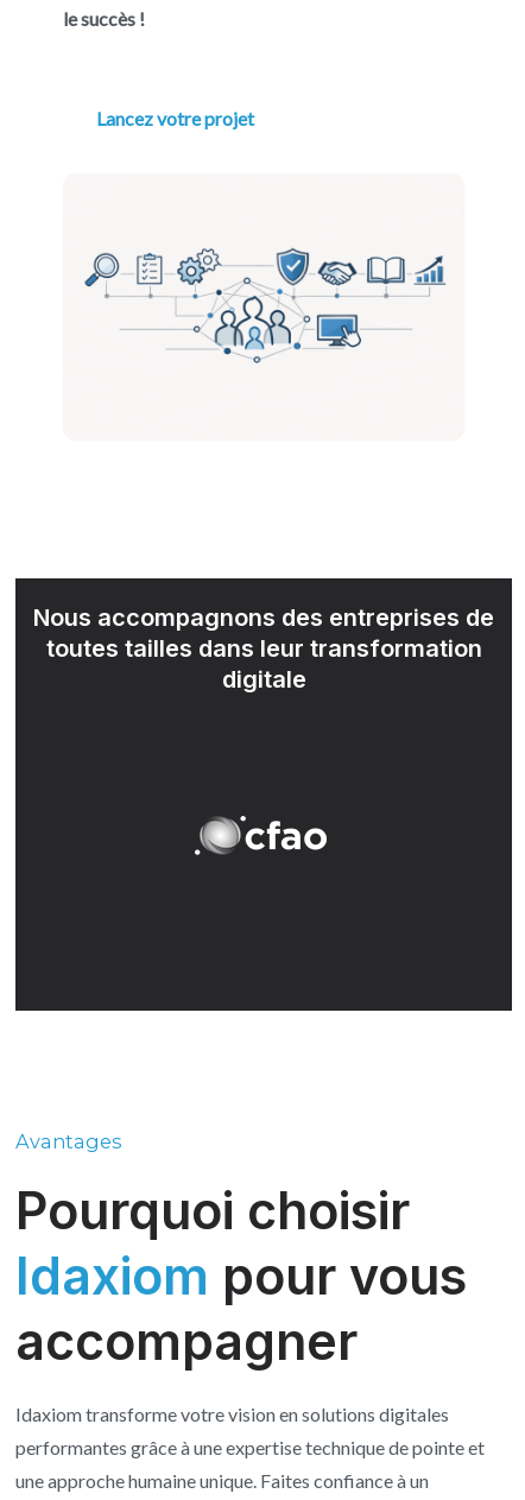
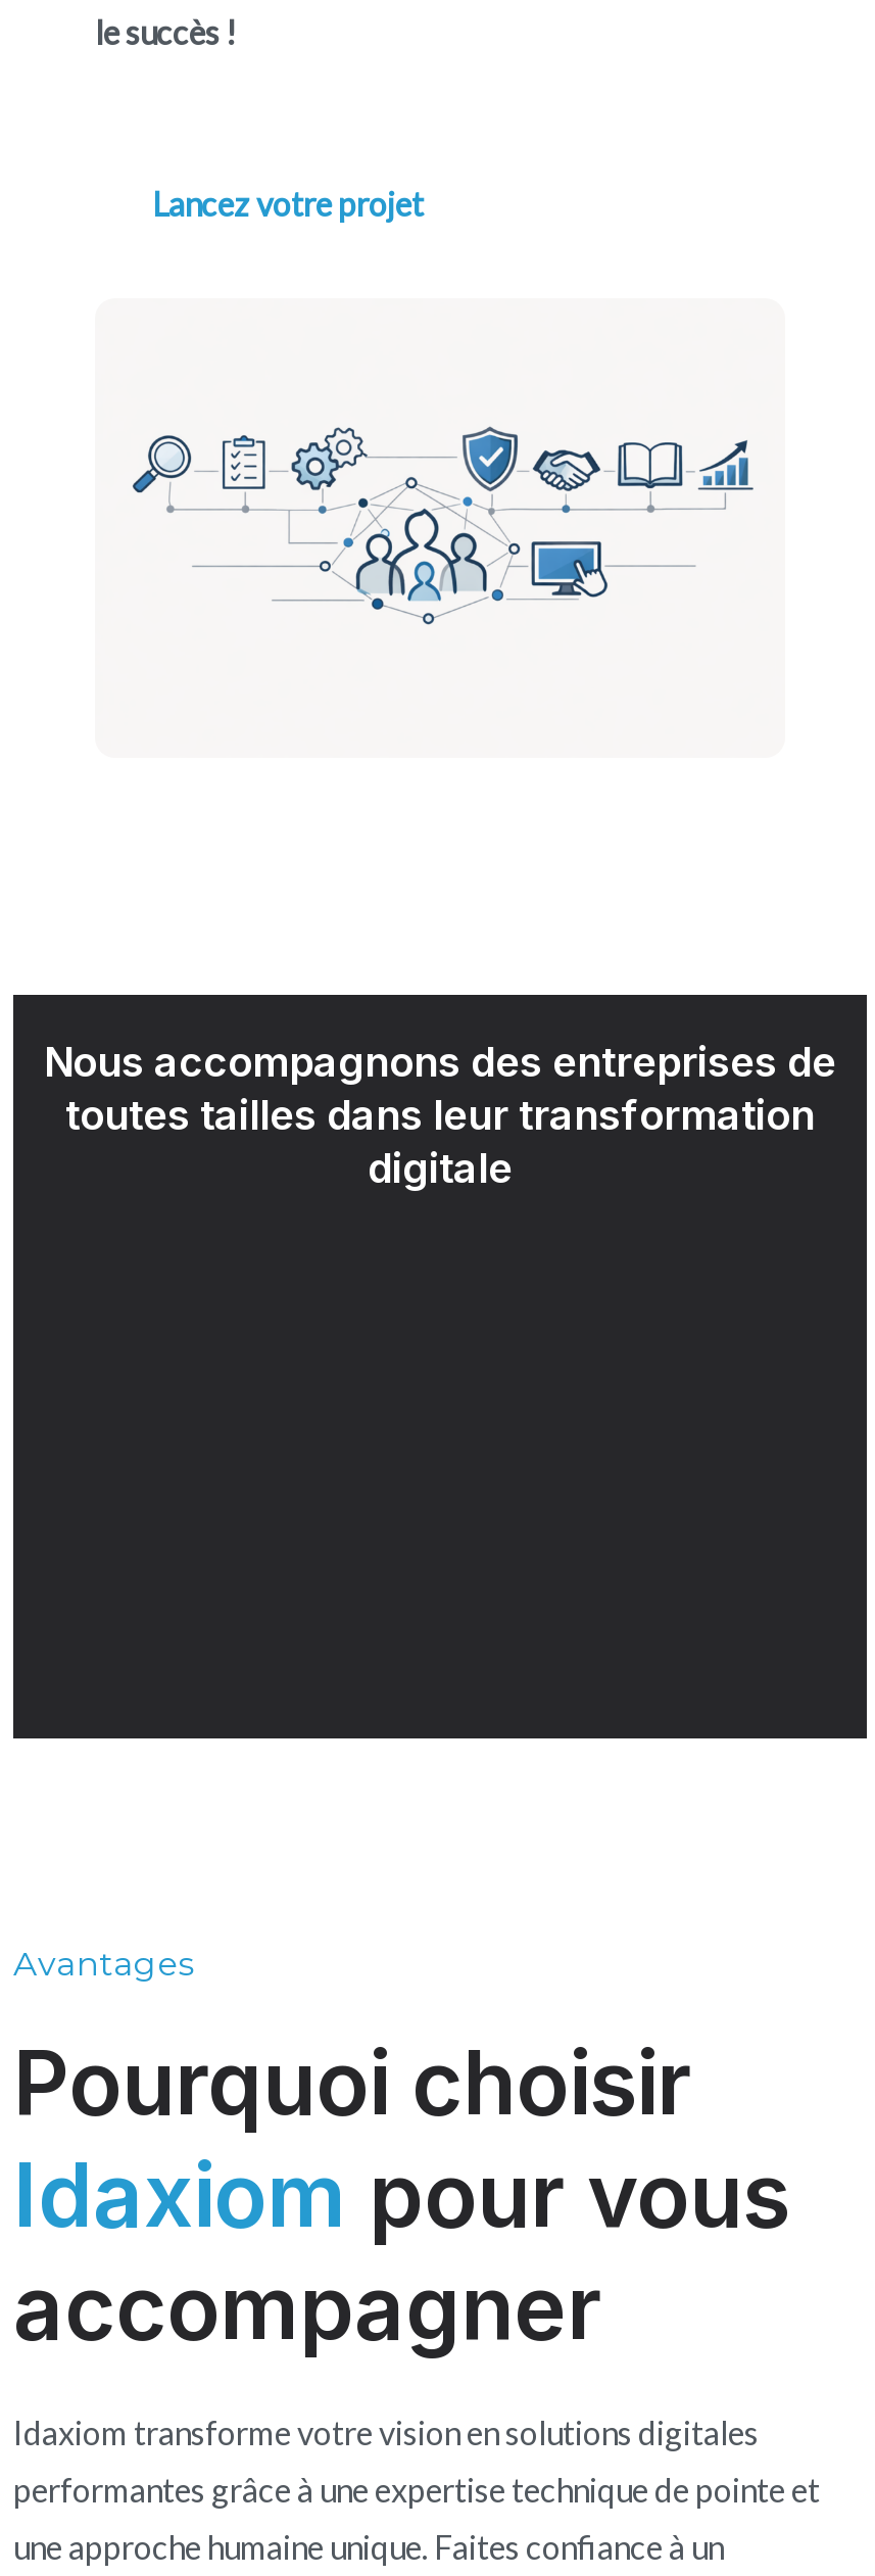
- [image]
